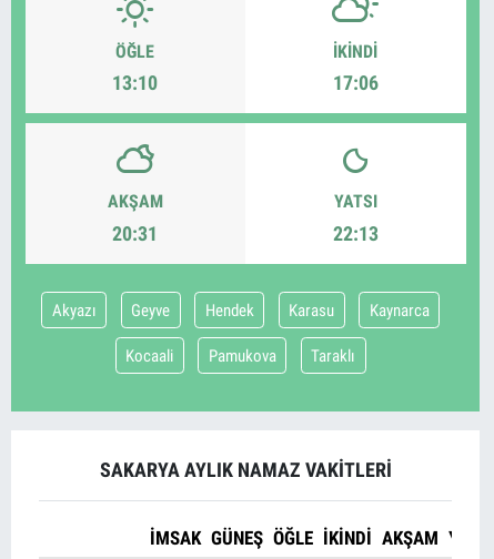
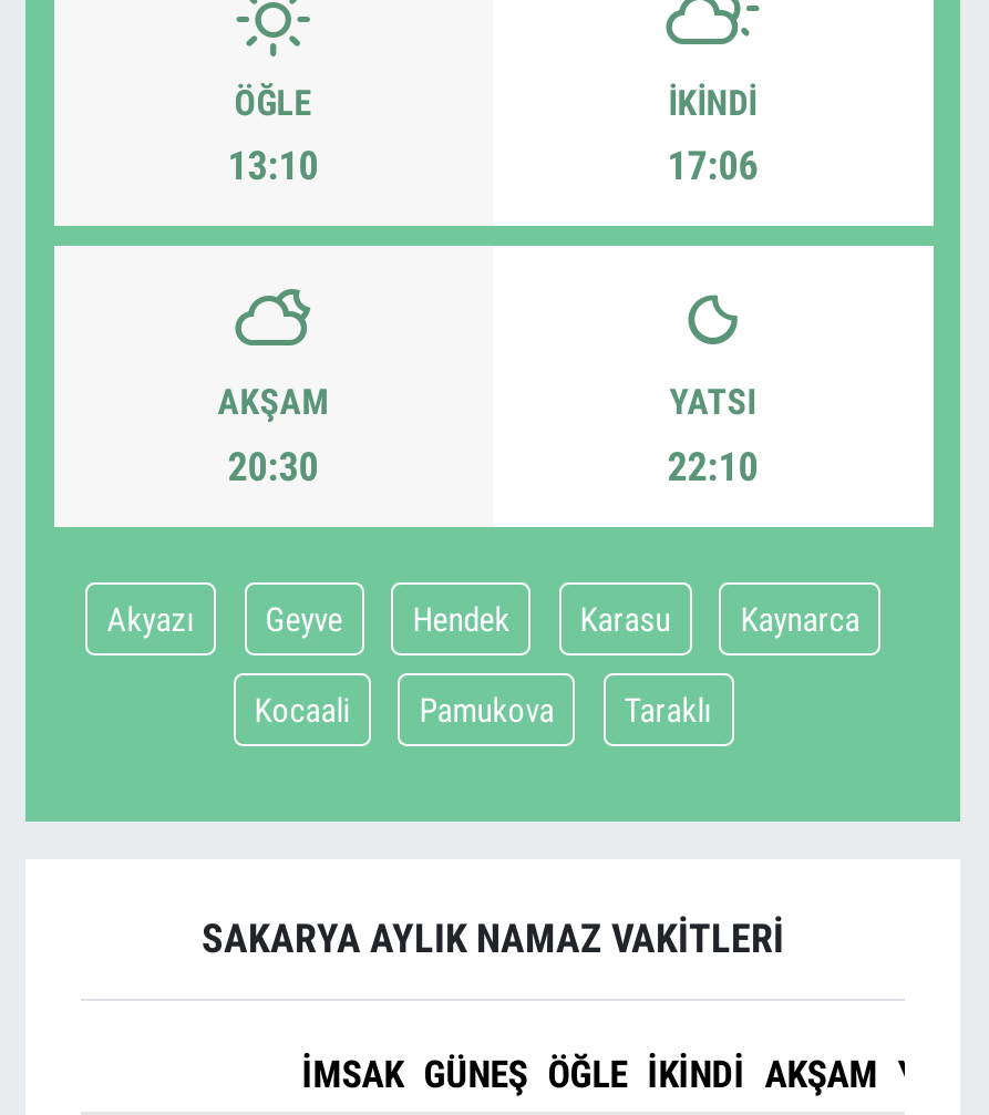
- 20:31
+ 20:30

- 22:13
+ 22:10
